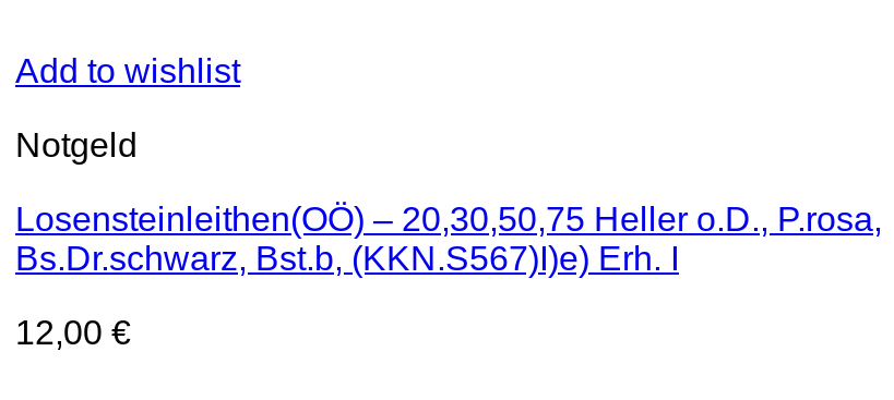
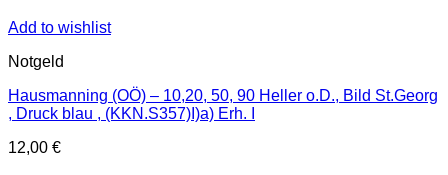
- Losensteinleithen(OÖ) – 20,30,50,75 Heller o.D., P.rosa,
- Bs.Dr.schwarz, Bst.b, (KKN.S567)I)e) Erh. I
+ Hausmanning (OÖ) – 10,20, 50, 90 Heller o.D., Bild St.Georg
+ , Druck blau , (KKN.S357)I)a) Erh. I
